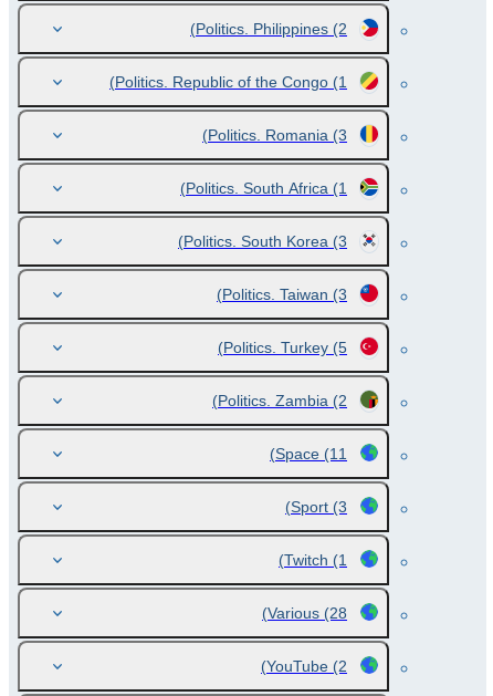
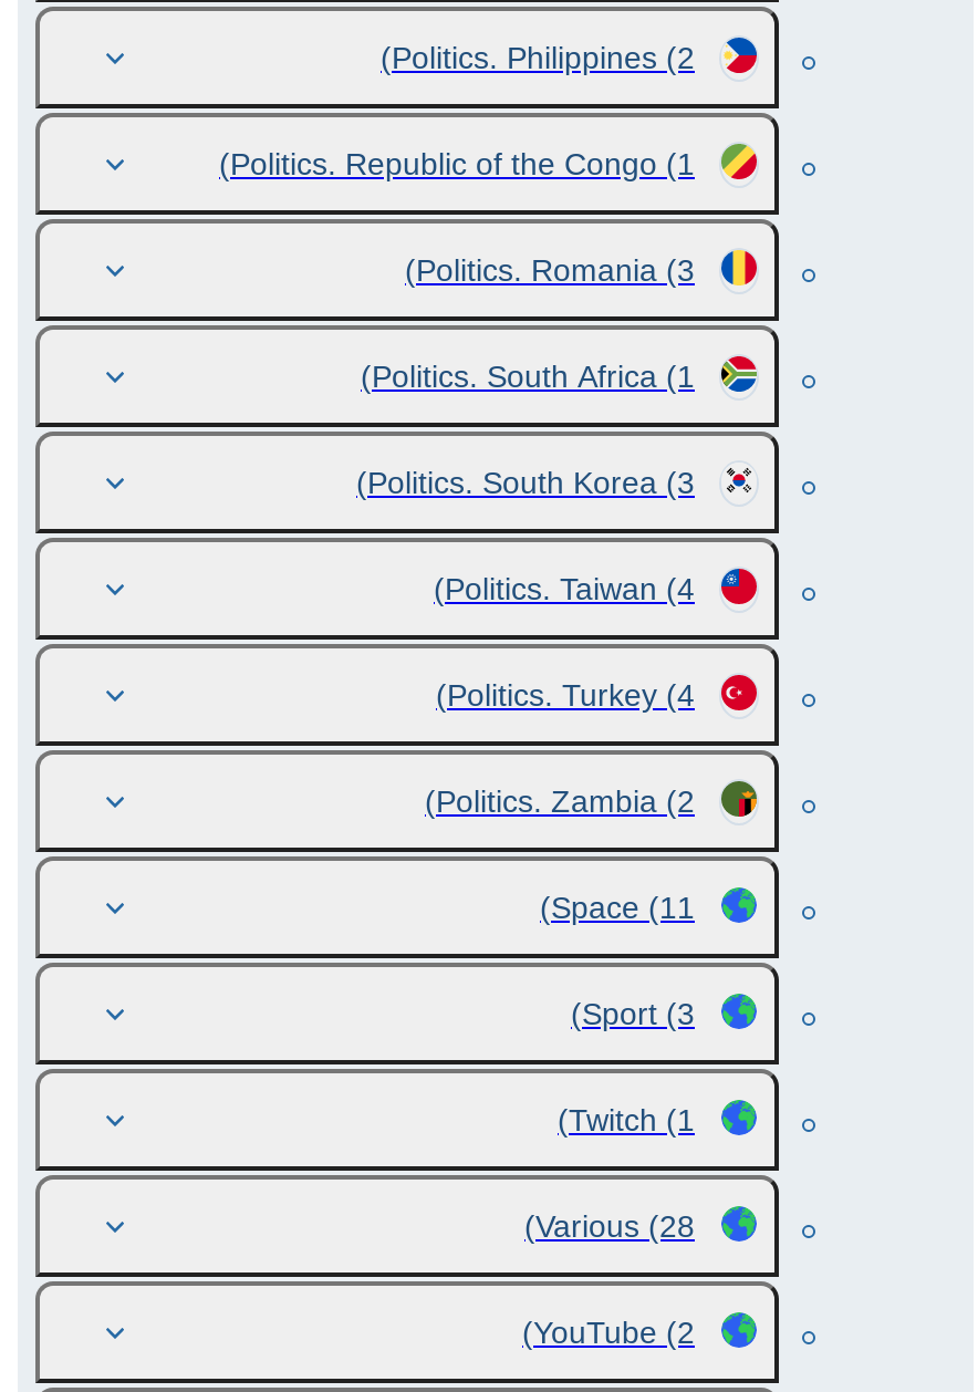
- Politics. Taiwan (3)
+ Politics. Taiwan (4)

- Politics. Turkey (5)
+ Politics. Turkey (4)
